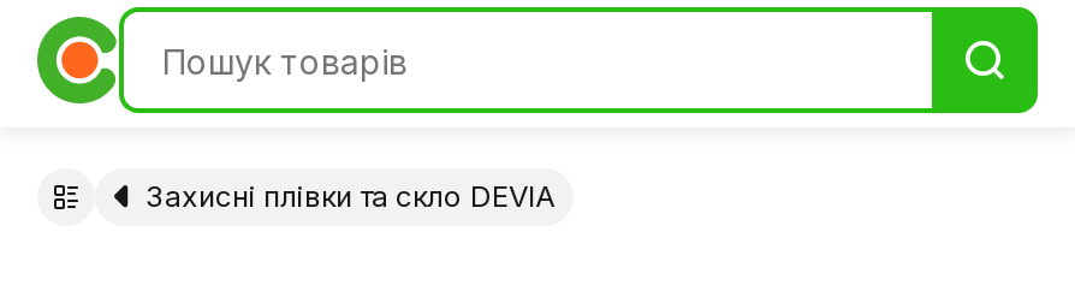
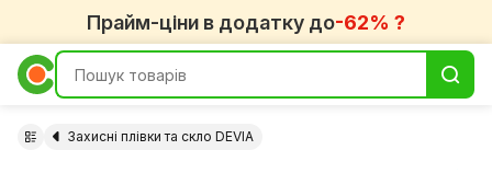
+ Прайм-ціни в додатку до-62% ?
